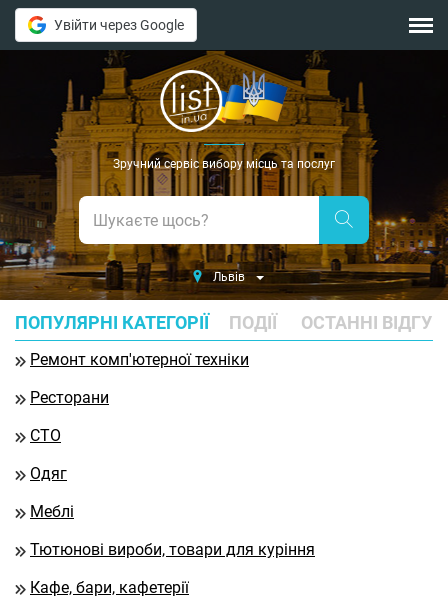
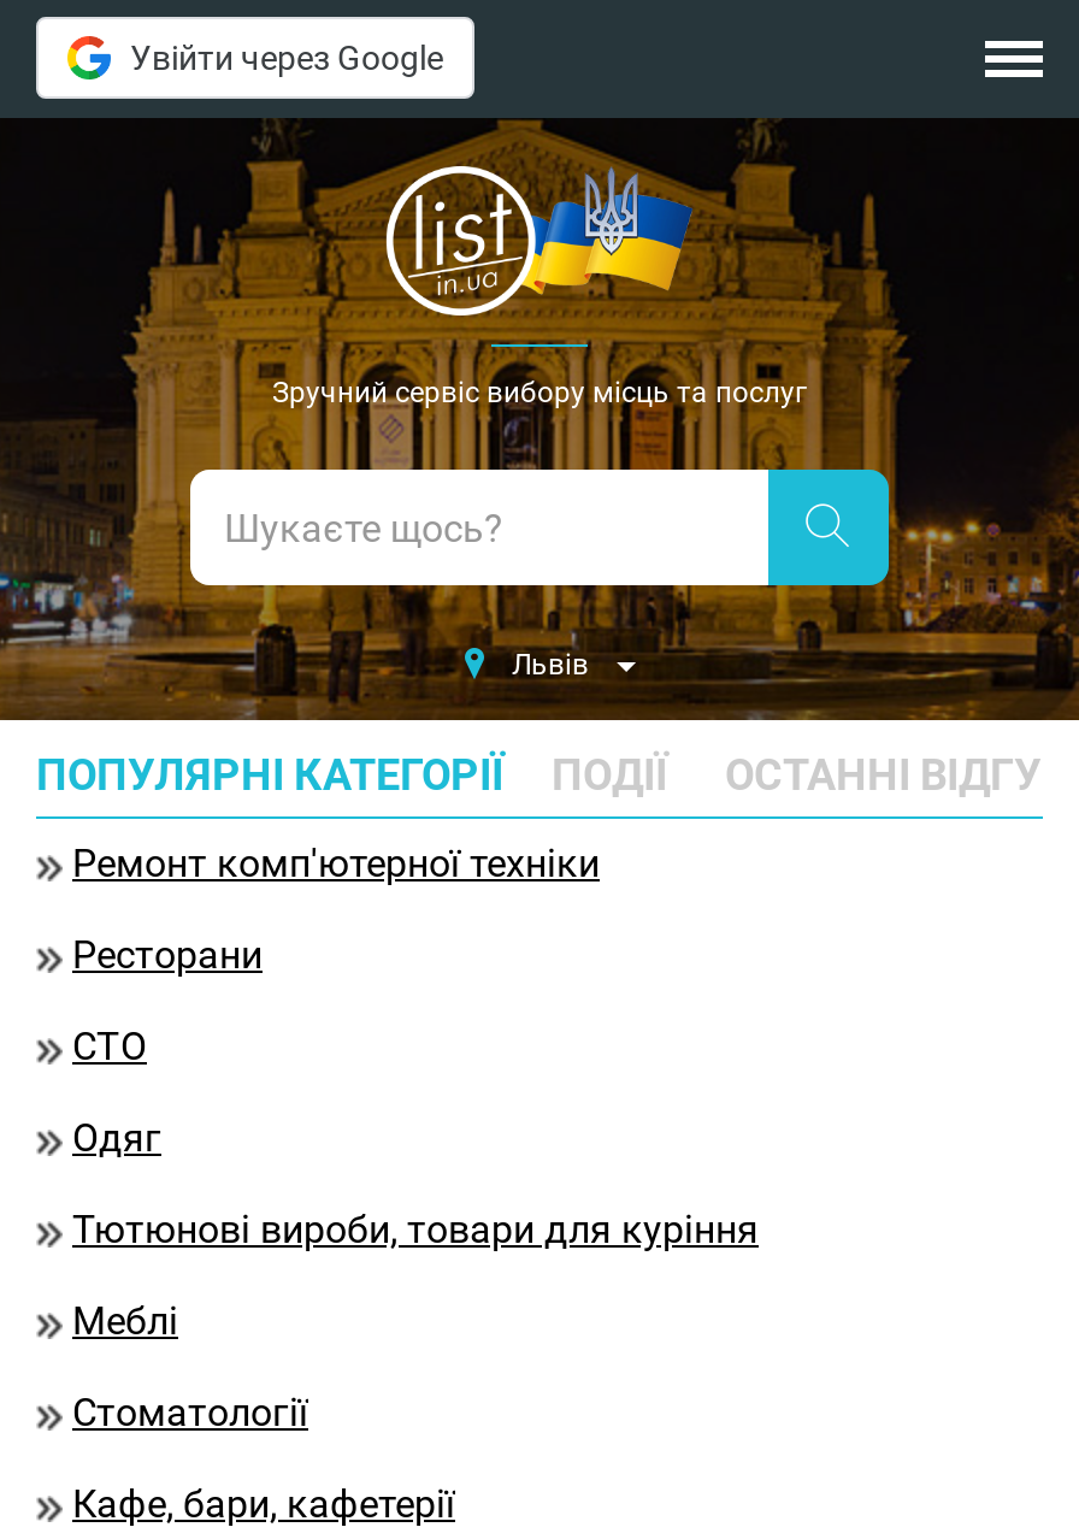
+ Стоматології

moved up: Тютюнові вироби, товари для куріння
